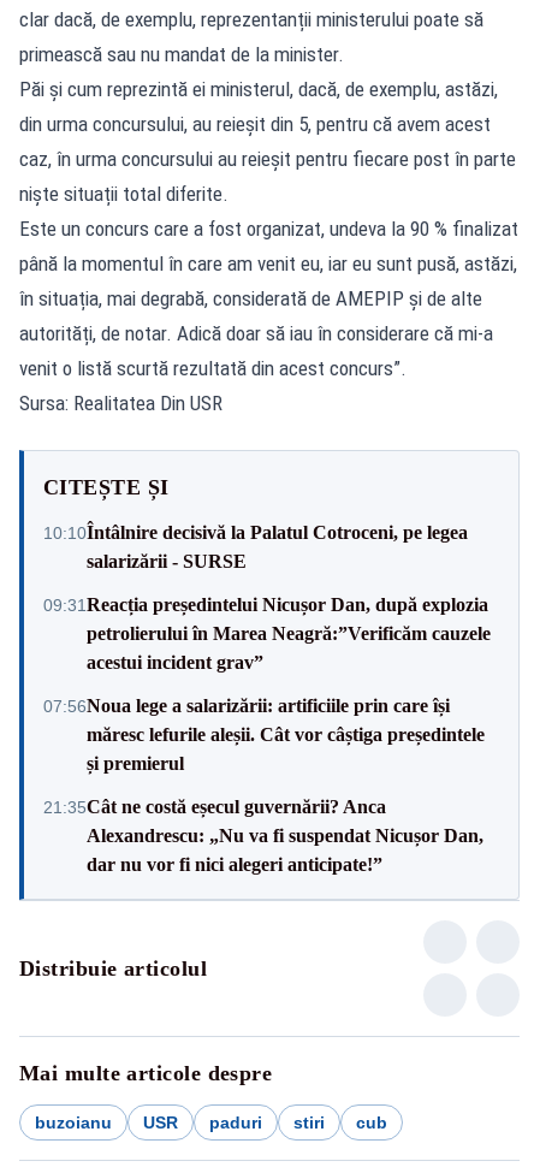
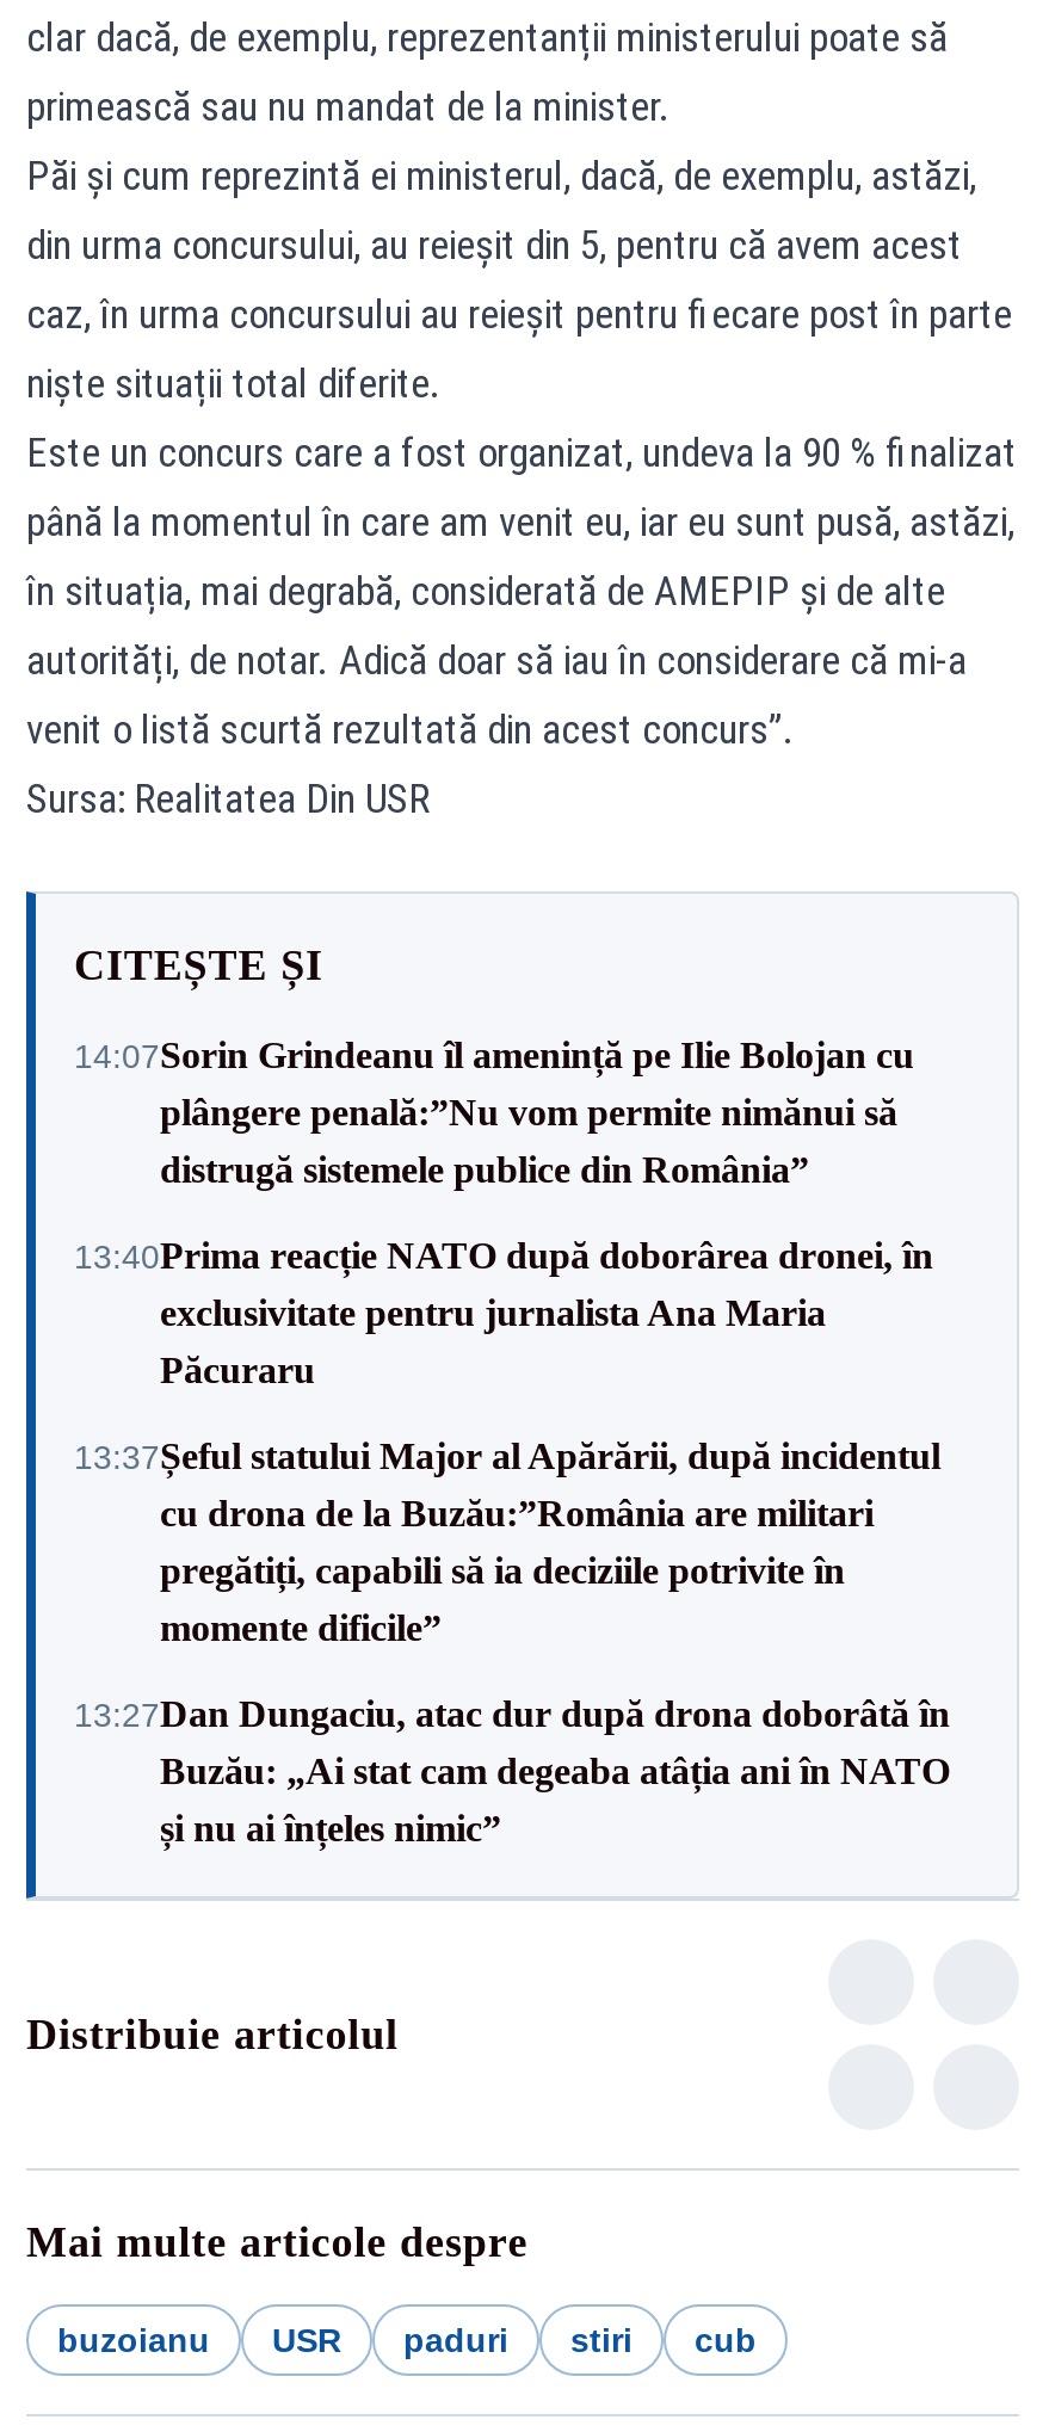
- 10:10Întâlnire decisivă la Palatul Cotroceni, pe legea
- salarizării - SURSE
+ 14:07Sorin Grindeanu îl amenință pe Ilie Bolojan cu
+ plângere penală:”Nu vom permite nimănui să
+ distrugă sistemele publice din România”

- 09:31Reacția președintelui Nicușor Dan, după explozia
- petrolierului în Marea Neagră:”Verificăm cauzele
- acestui incident grav”
+ 13:40Prima reacție NATO după doborârea dronei, în
+ exclusivitate pentru jurnalista Ana Maria
+ Păcuraru

- 07:56Noua lege a salarizării: artificiile prin care își
- măresc lefurile aleșii. Cât vor câștiga președintele
- și premierul
+ 13:37Șeful statului Major al Apărării, după incidentul
+ cu drona de la Buzău:”România are militari
+ pregătiți, capabili să ia deciziile potrivite în
+ momente dificile”

- 21:35Cât ne costă eșecul guvernării? Anca
- Alexandrescu: „Nu va fi suspendat Nicușor Dan,
- dar nu vor fi nici alegeri anticipate!”
+ 13:27Dan Dungaciu, atac dur după drona doborâtă în
+ Buzău: „Ai stat cam degeaba atâția ani în NATO
+ și nu ai înțeles nimic”
